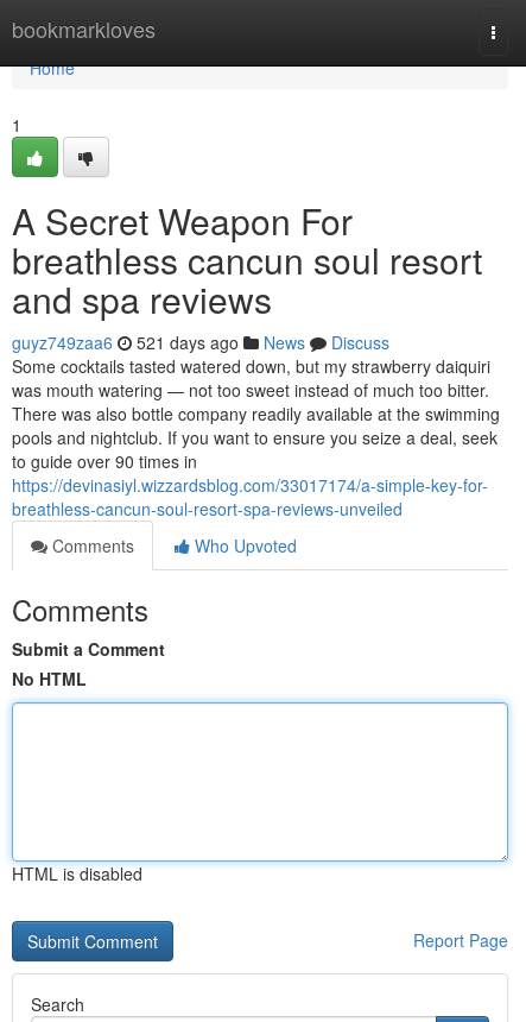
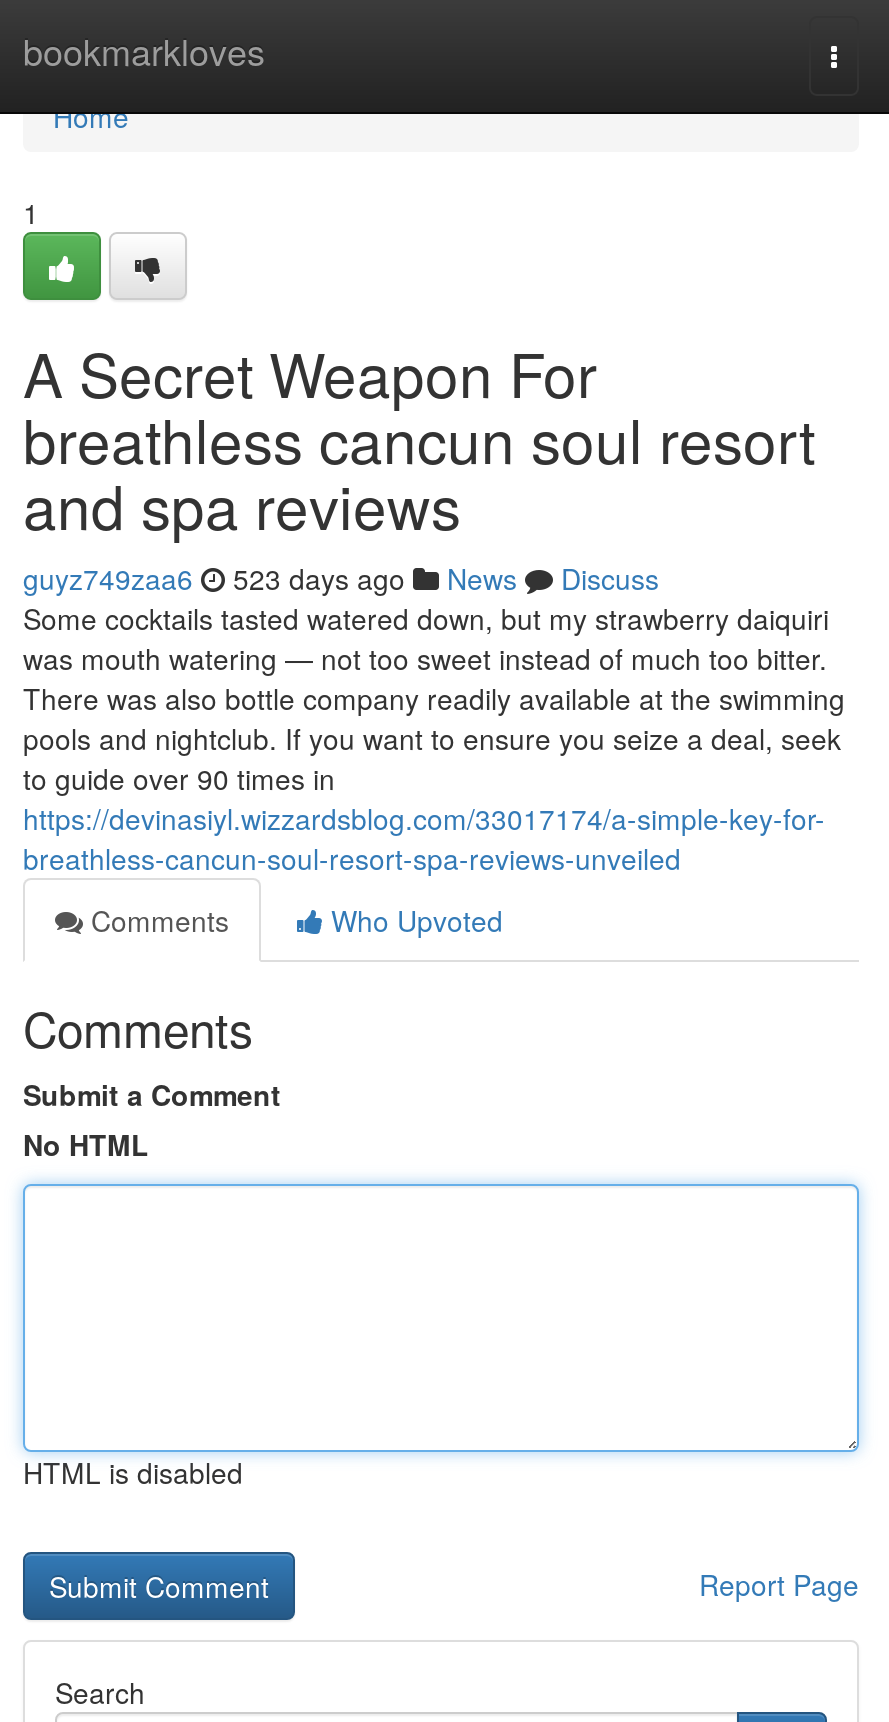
- guyz749zaa6 521 days ago News Discuss
+ guyz749zaa6 523 days ago News Discuss
